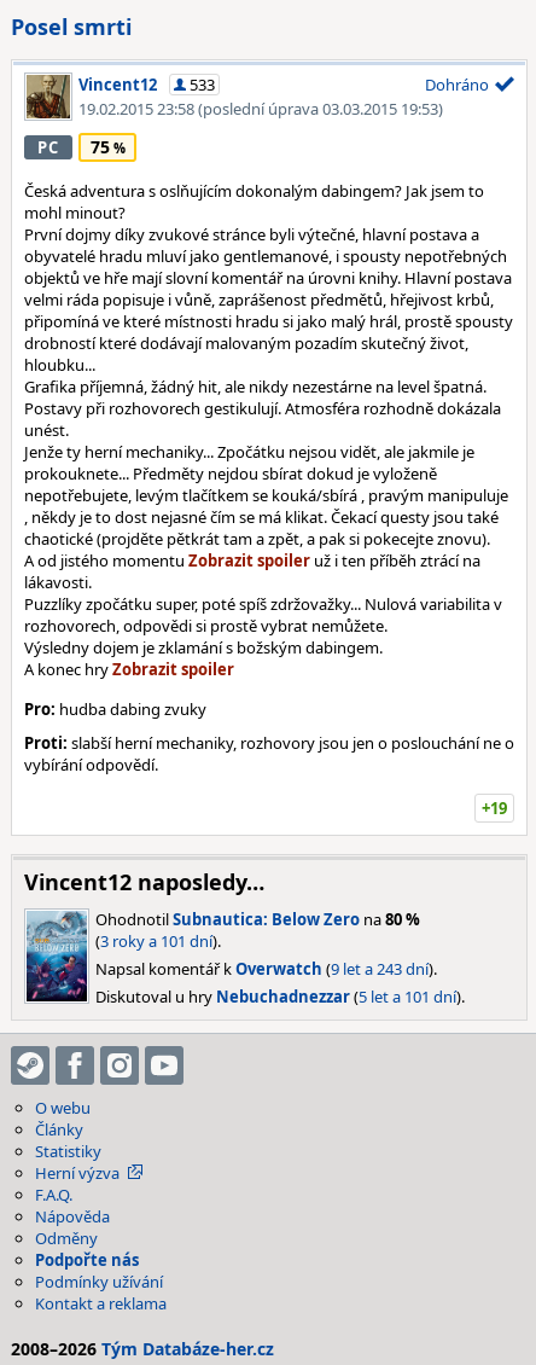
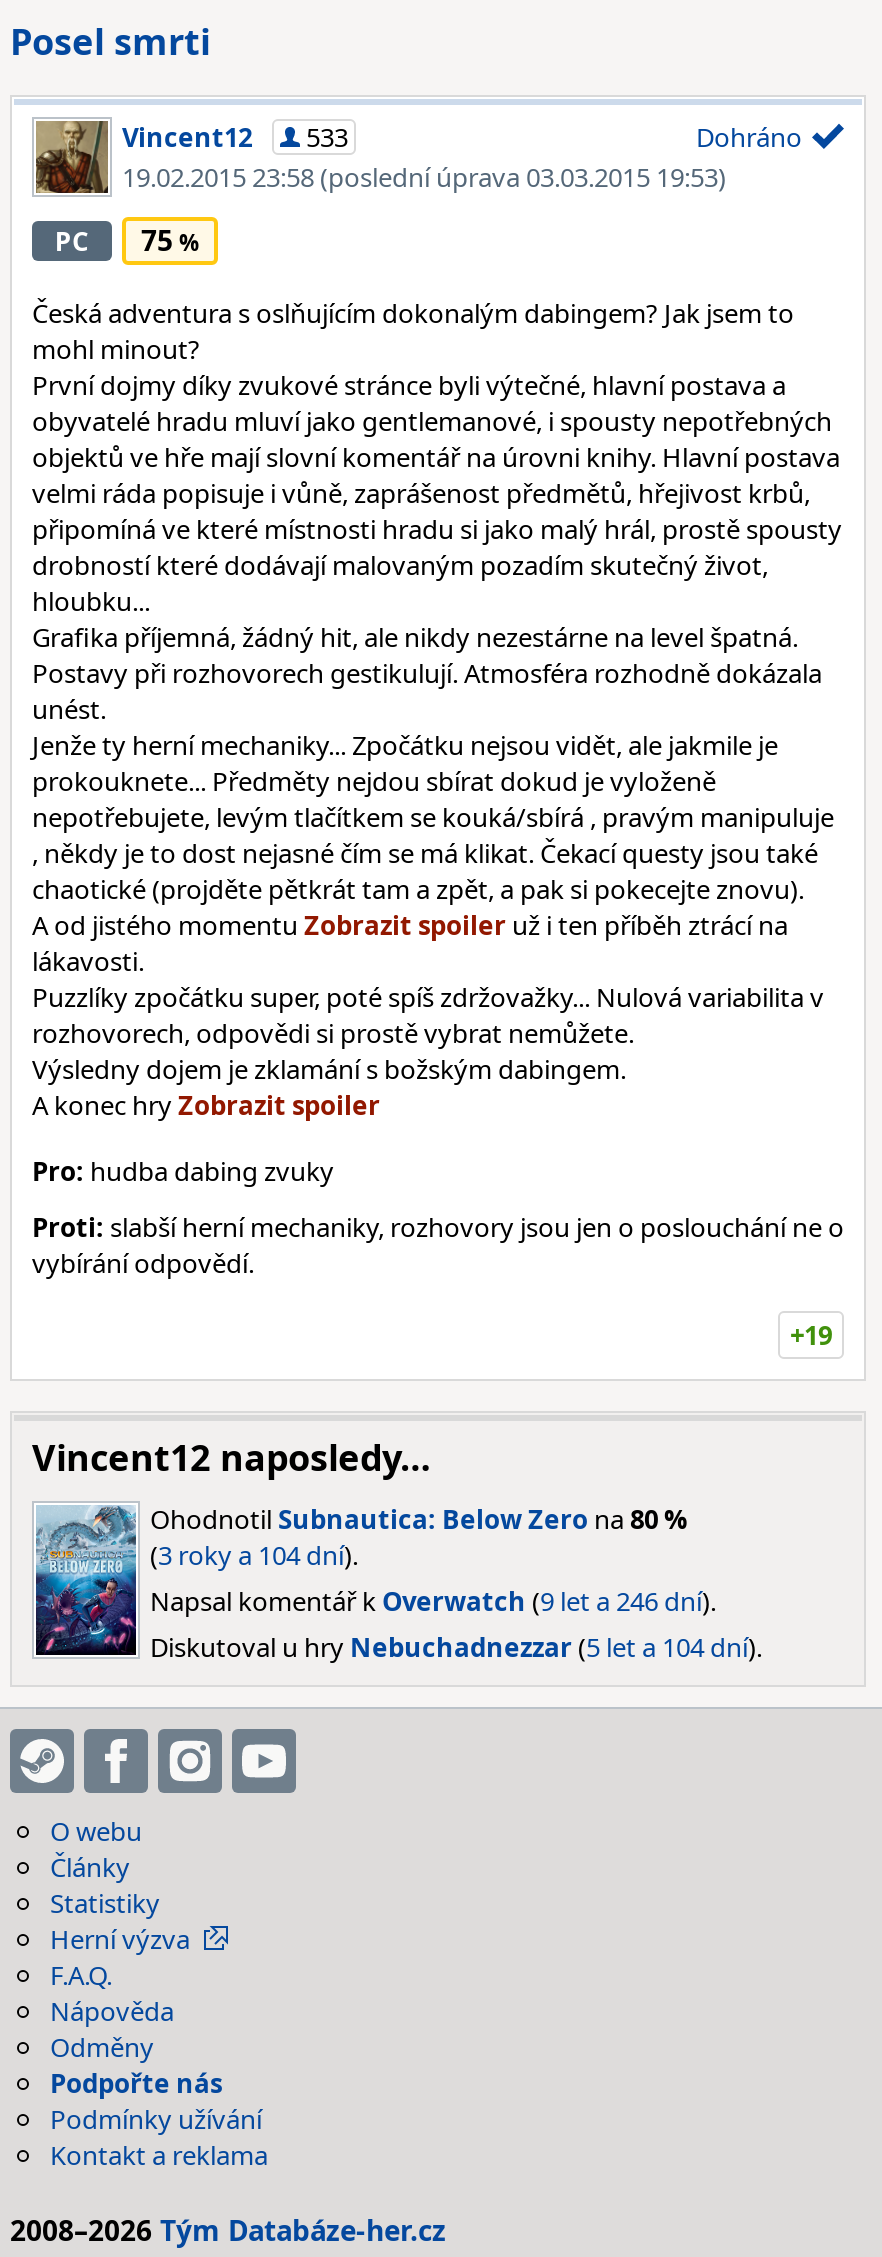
- (3 roky a 101 dní).
+ (3 roky a 104 dní).

- Napsal komentář k Overwatch (9 let a 243 dní).
+ Napsal komentář k Overwatch (9 let a 246 dní).

- Diskutoval u hry Nebuchadnezzar (5 let a 101 dní).
+ Diskutoval u hry Nebuchadnezzar (5 let a 104 dní).
